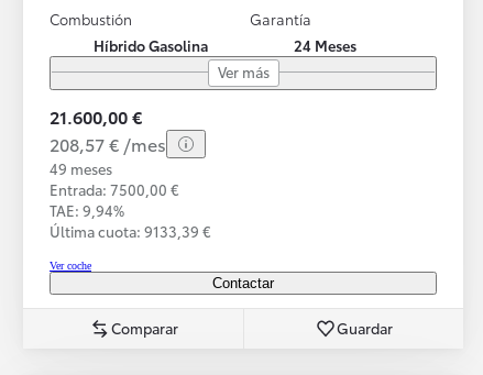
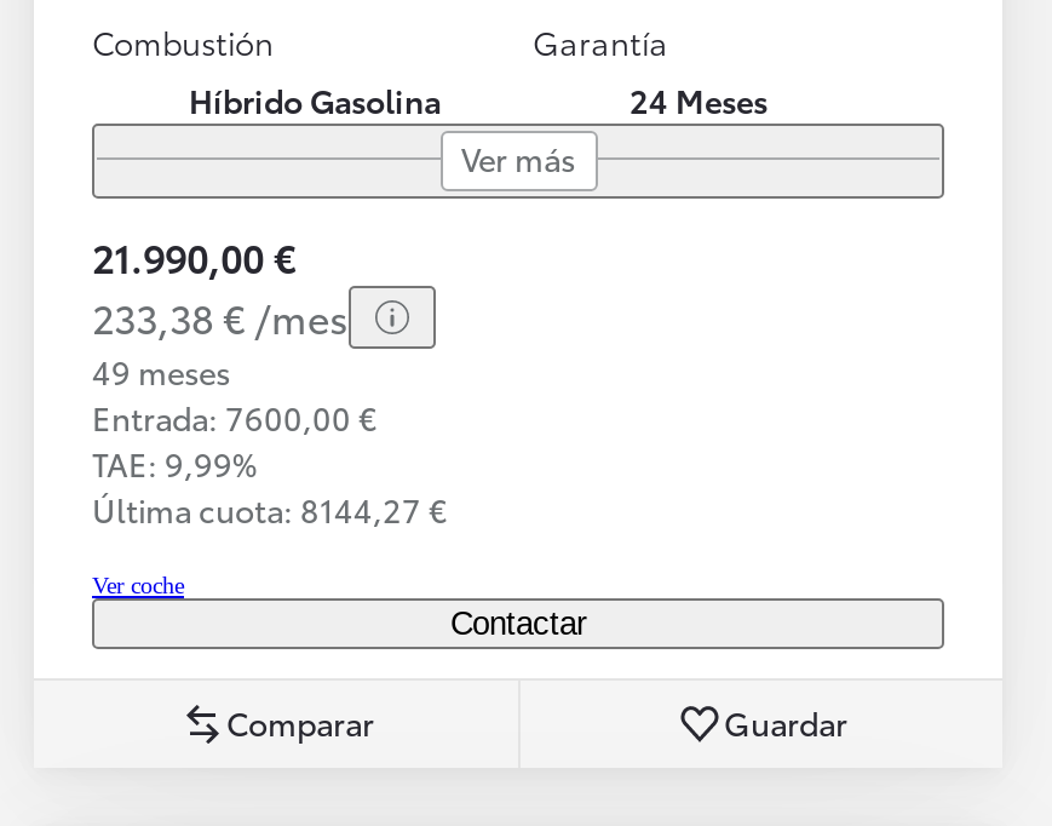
- 21.600,00 €
+ 21.990,00 €

- 208,57 € /mes
+ 233,38 € /mes

- Entrada: 7500,00 €
+ Entrada: 7600,00 €

- TAE: 9,94%
+ TAE: 9,99%

- Última cuota: 9133,39 €
+ Última cuota: 8144,27 €
